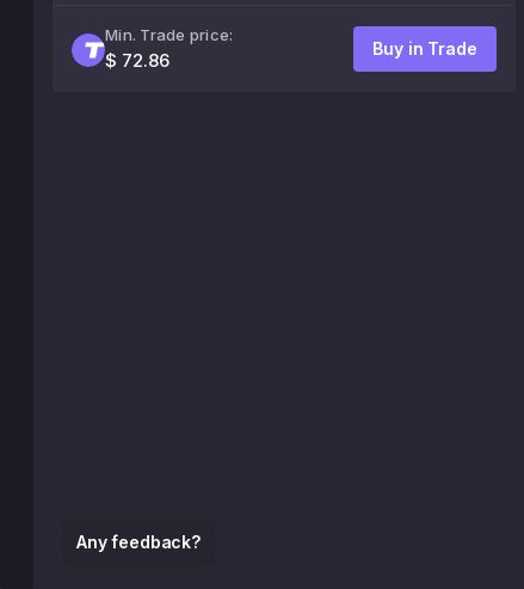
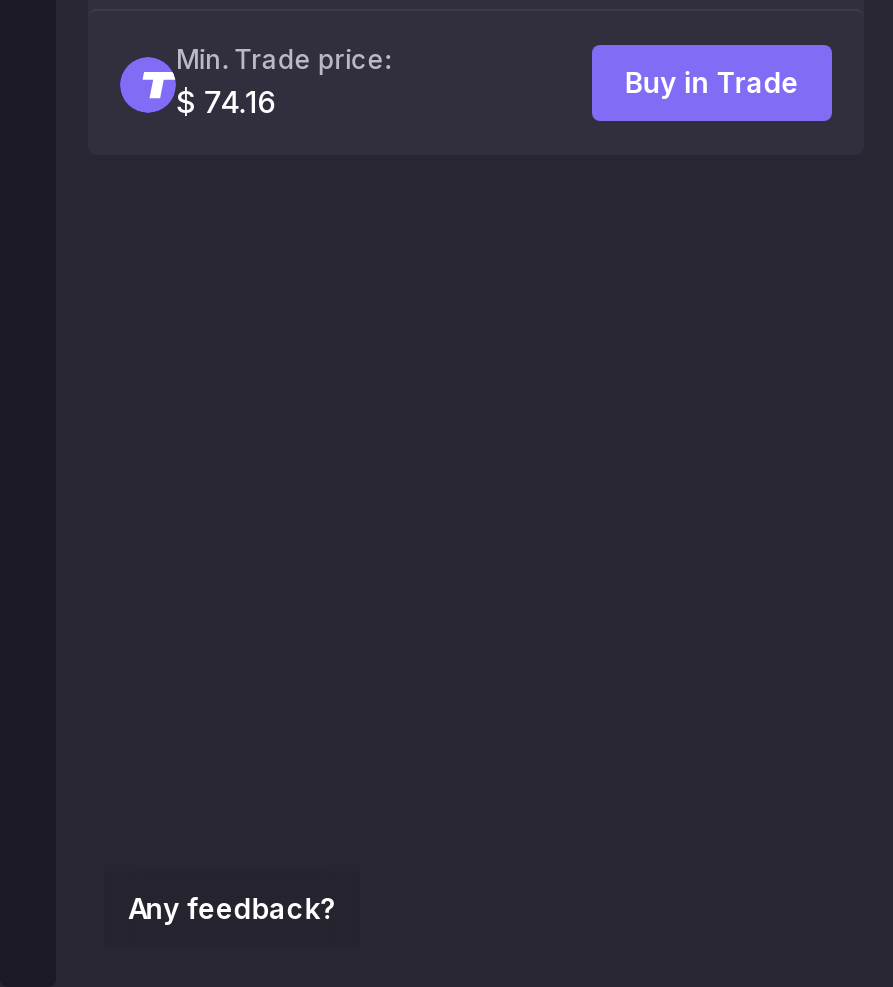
- $ 72.86
+ $ 74.16
